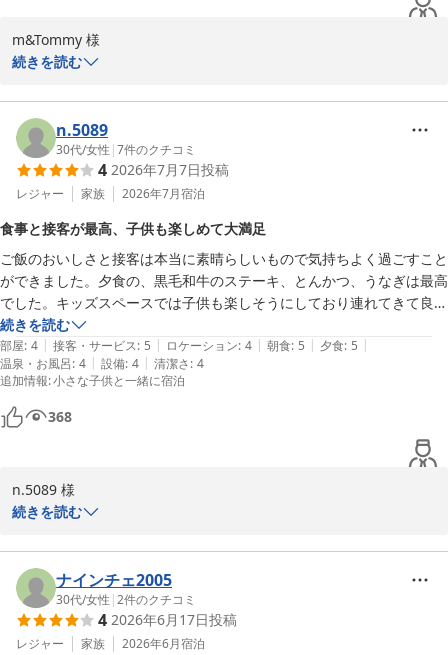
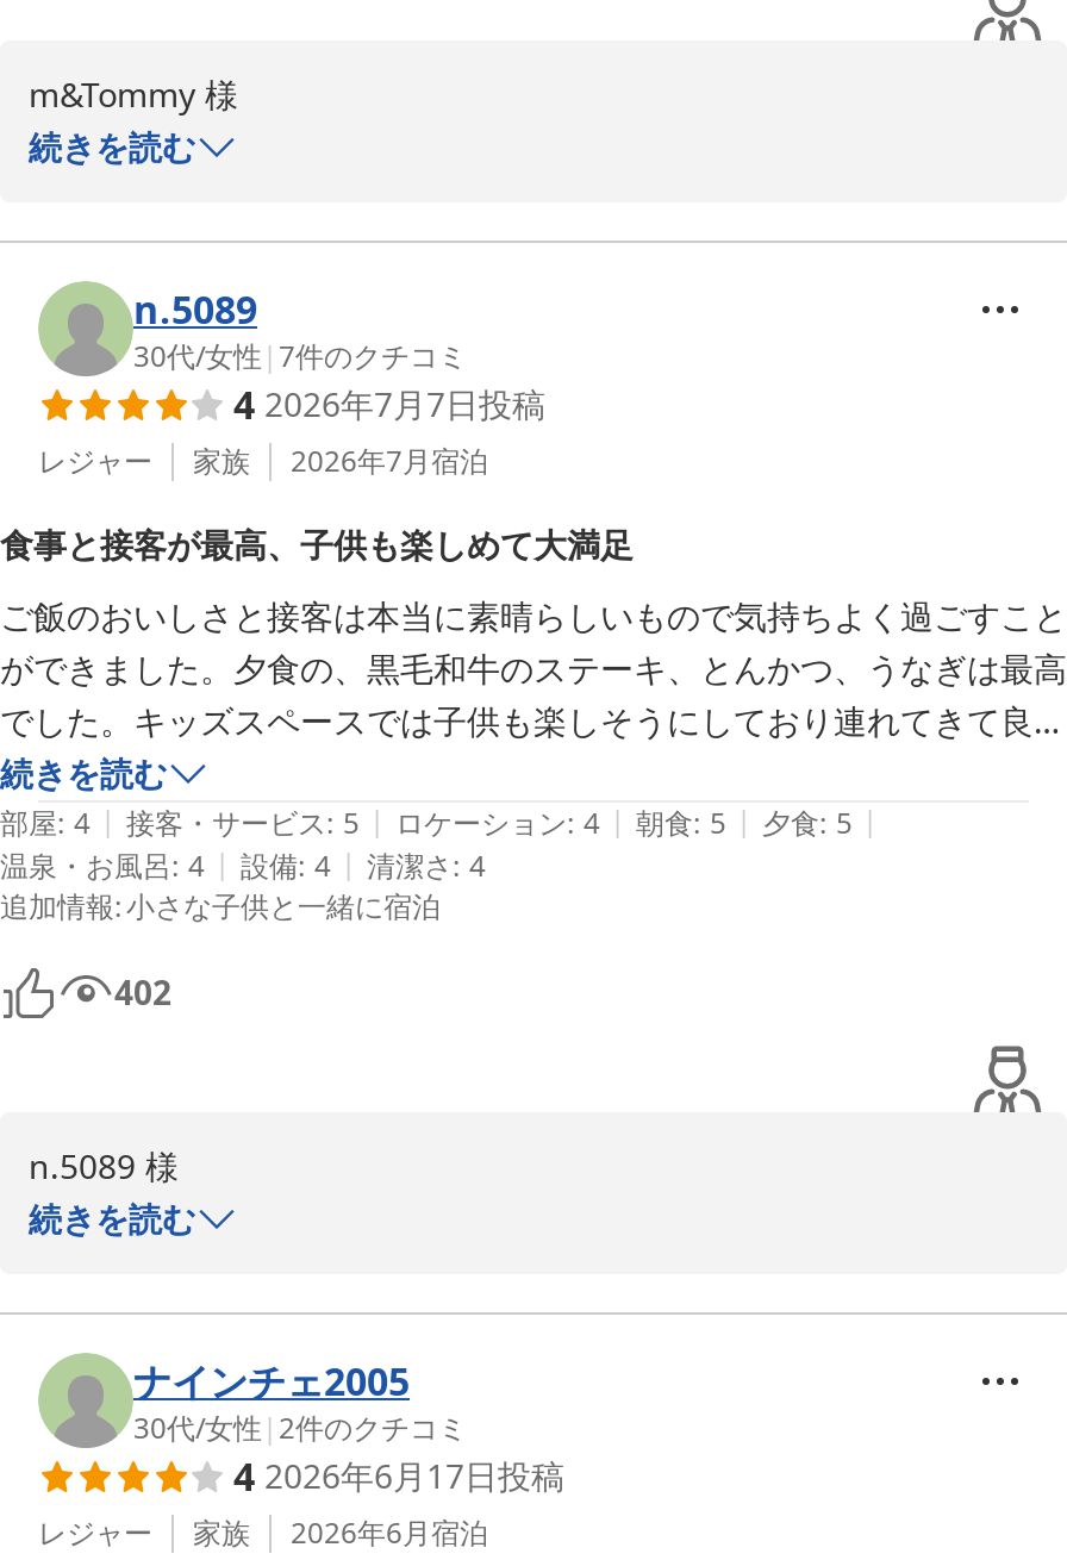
- 368
+ 402
